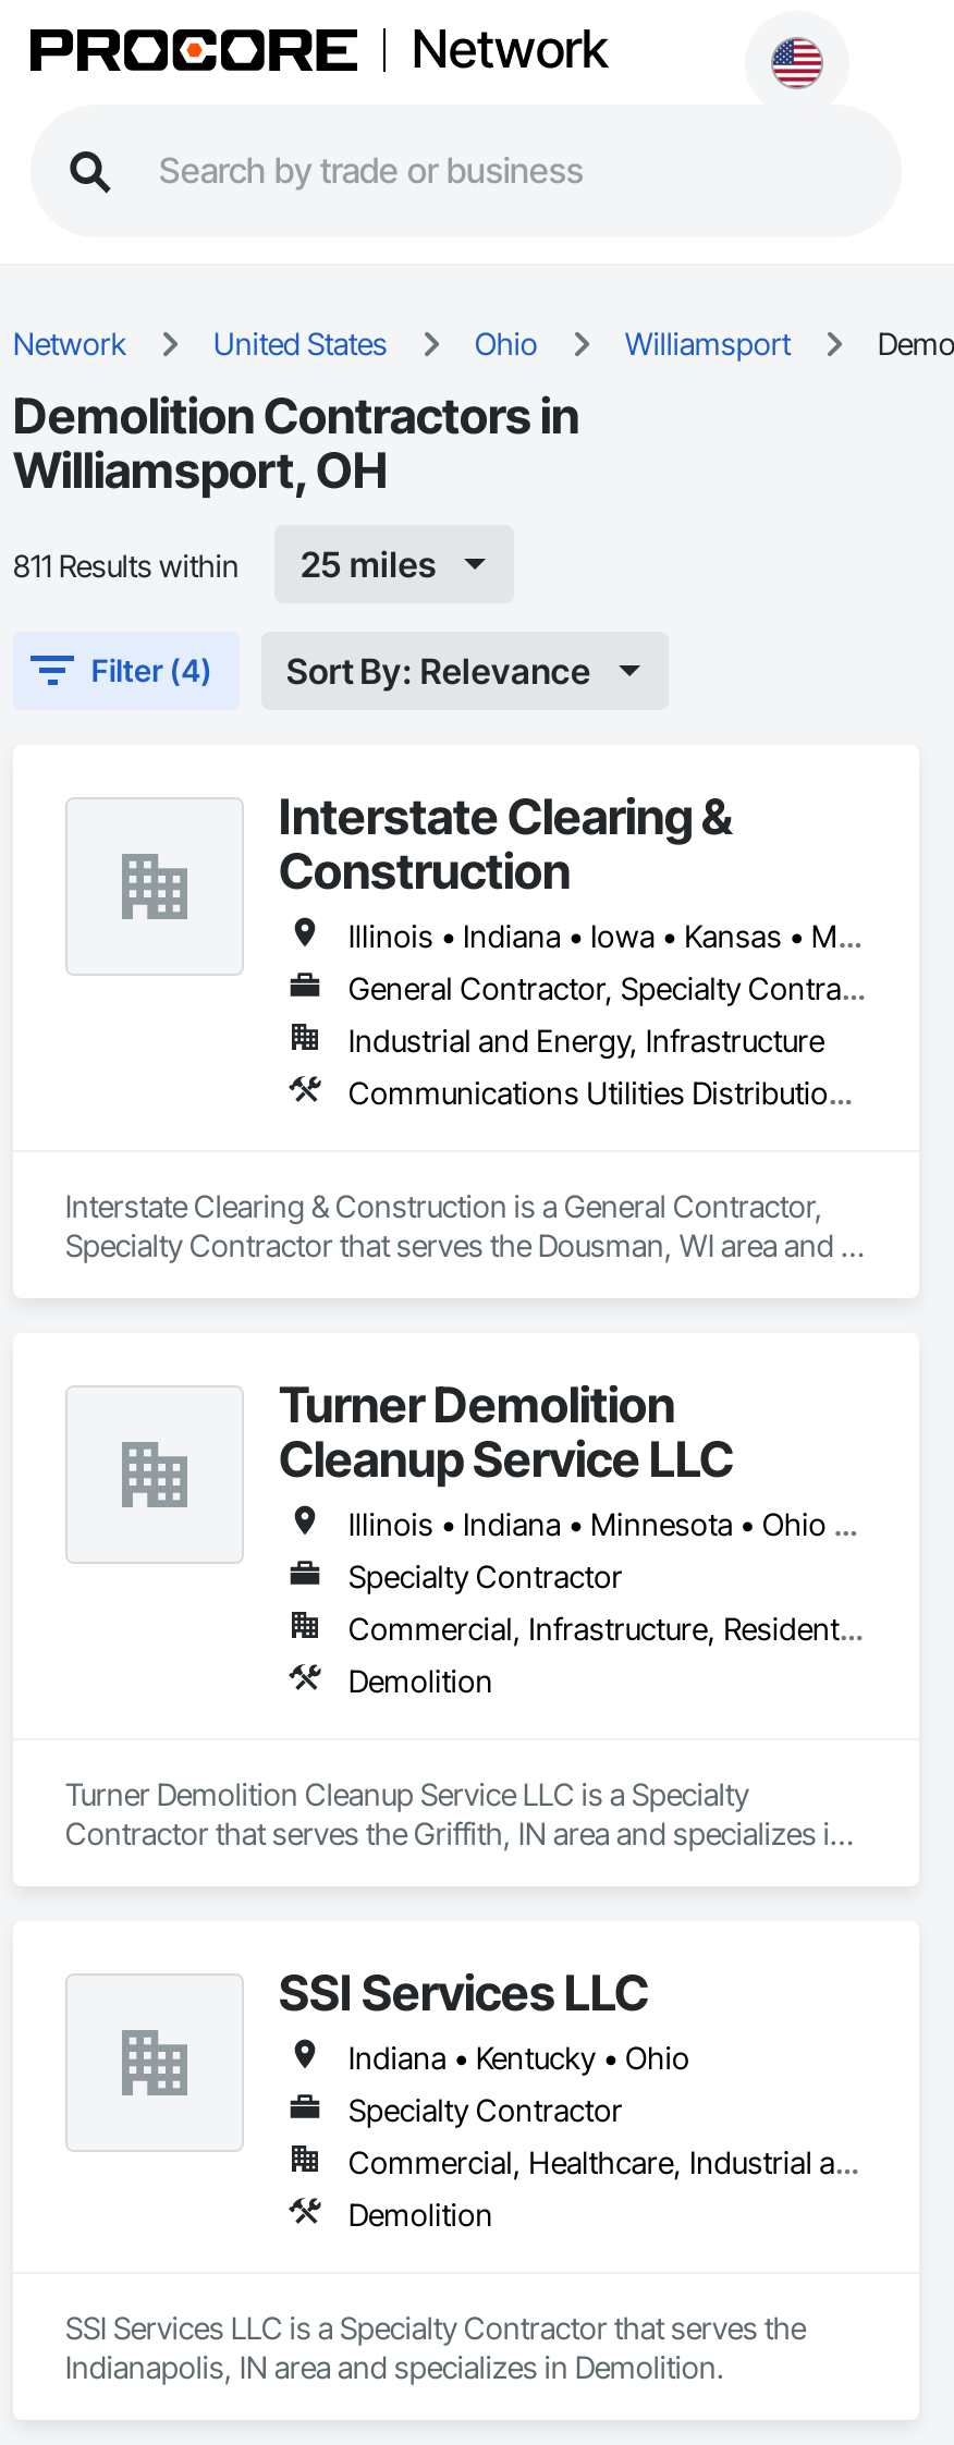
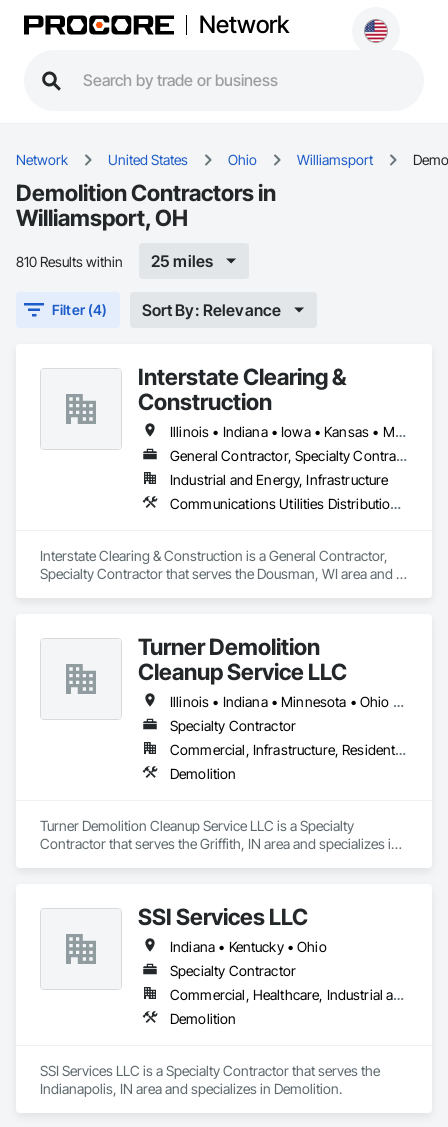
- 811 Results within
+ 810 Results within
